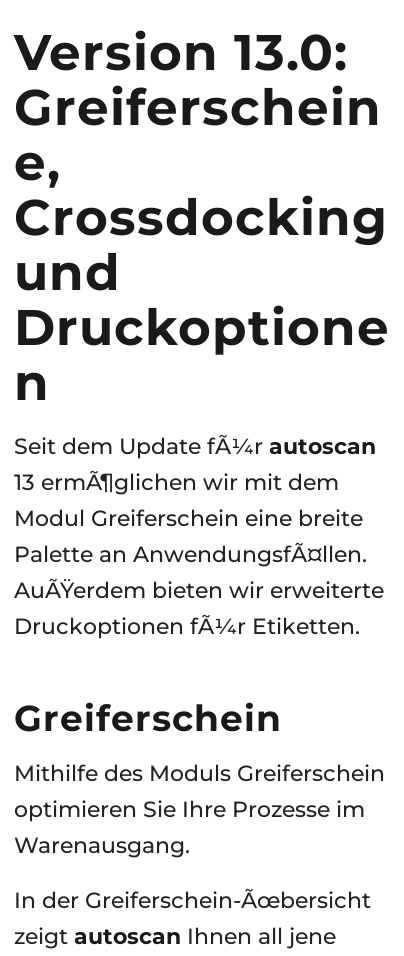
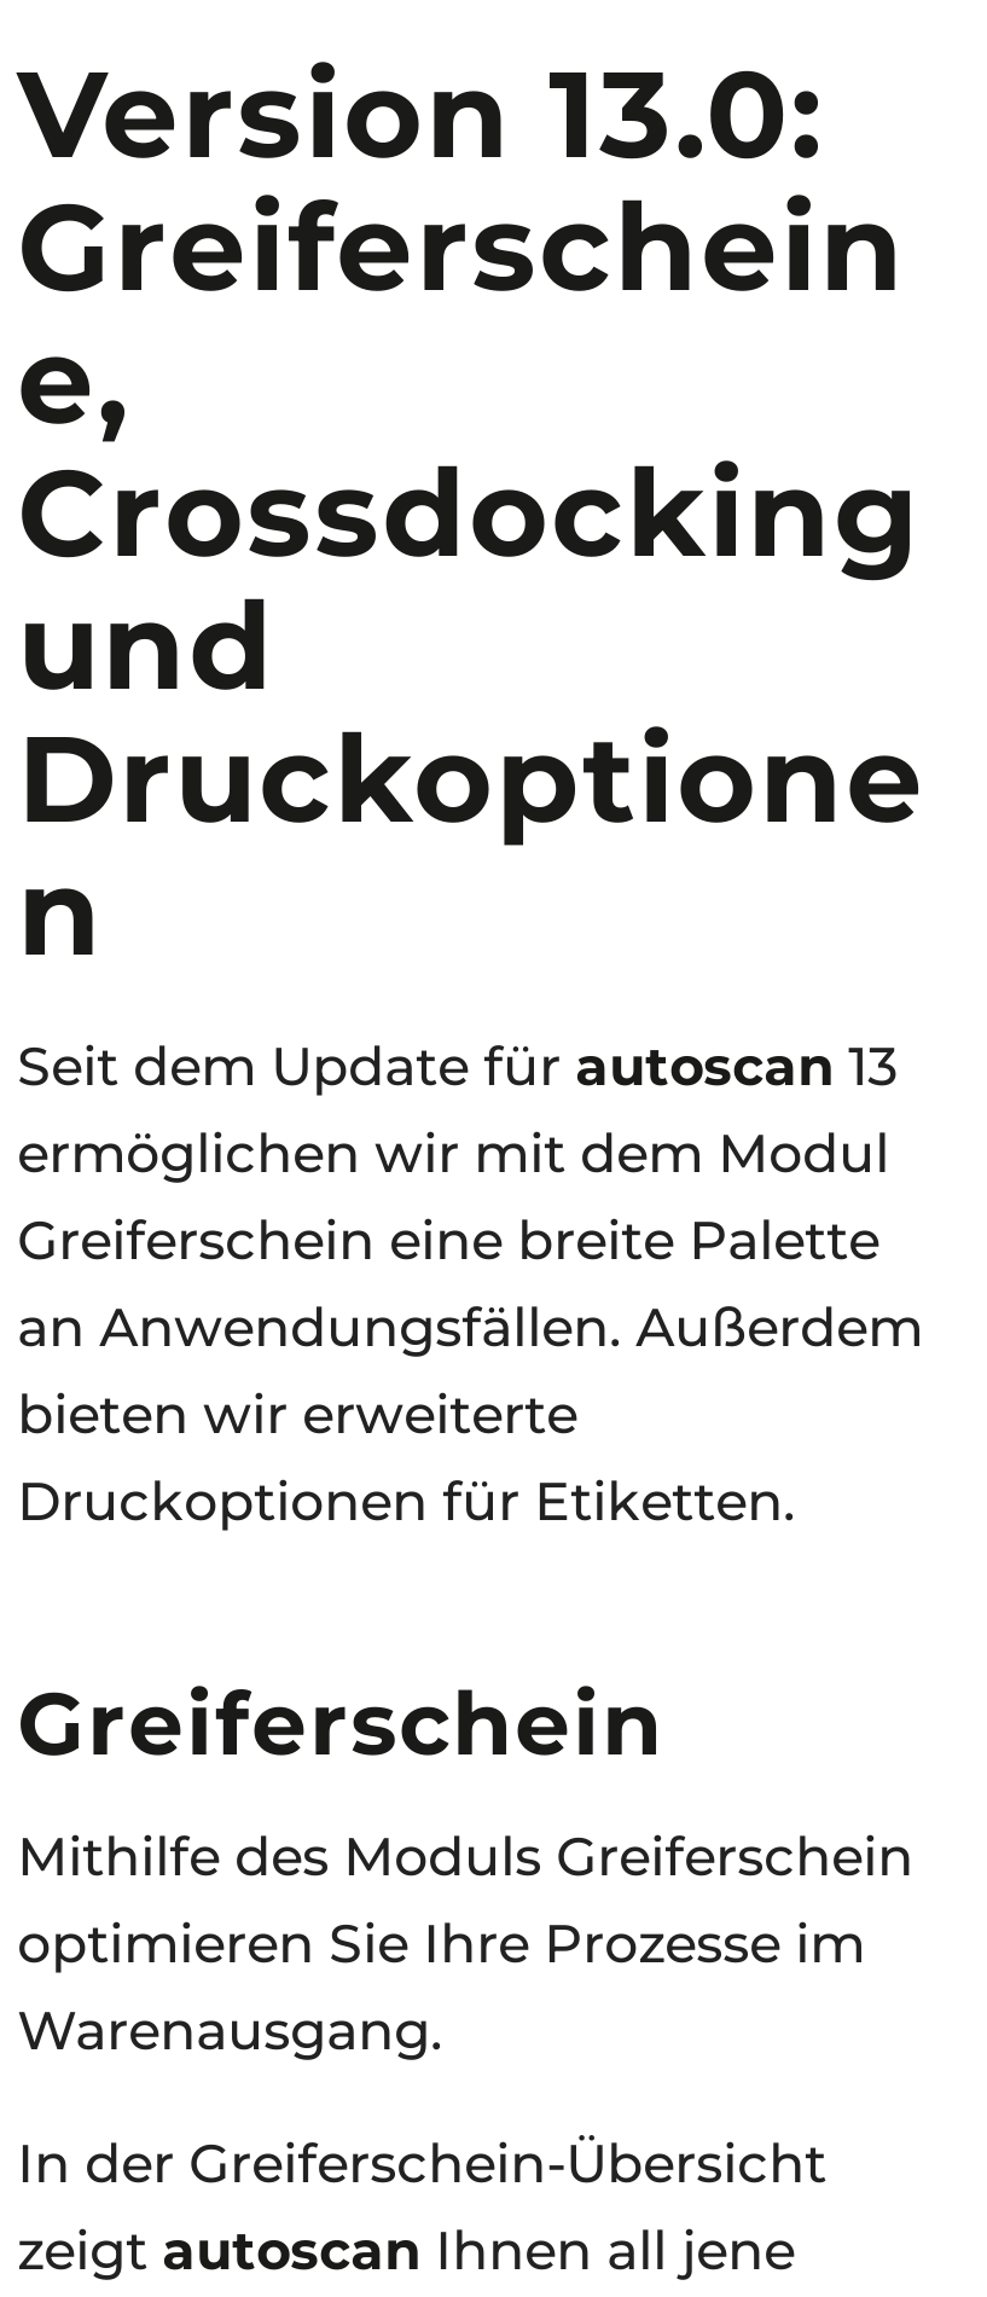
- Seit dem Update fÃ¼r autoscan
- 13 ermÃ¶glichen wir mit dem
- Modul Greiferschein eine breite
- Palette an AnwendungsfÃ¤llen.
- AuÃŸerdem bieten wir erweiterte
- Druckoptionen fÃ¼r Etiketten.
+ Seit dem Update für autoscan 13
+ ermöglichen wir mit dem Modul
+ Greiferschein eine breite Palette
+ an Anwendungsfällen. Außerdem
+ bieten wir erweiterte
+ Druckoptionen für Etiketten.

- In der Greiferschein-Ãœbersicht
+ In der Greiferschein-Übersicht
